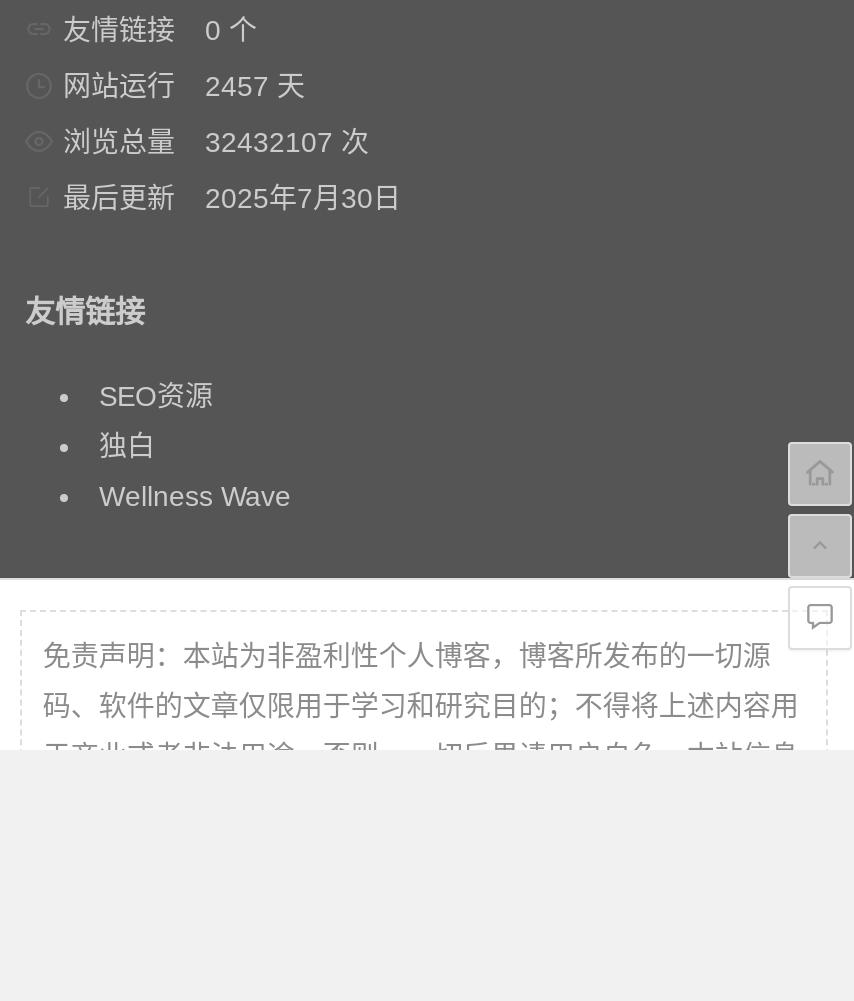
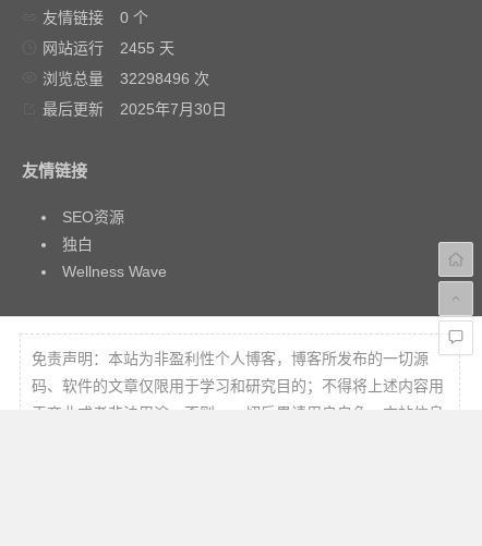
- 网站运行 2457 天
+ 网站运行 2455 天

- 浏览总量 32432107 次
+ 浏览总量 32298496 次
